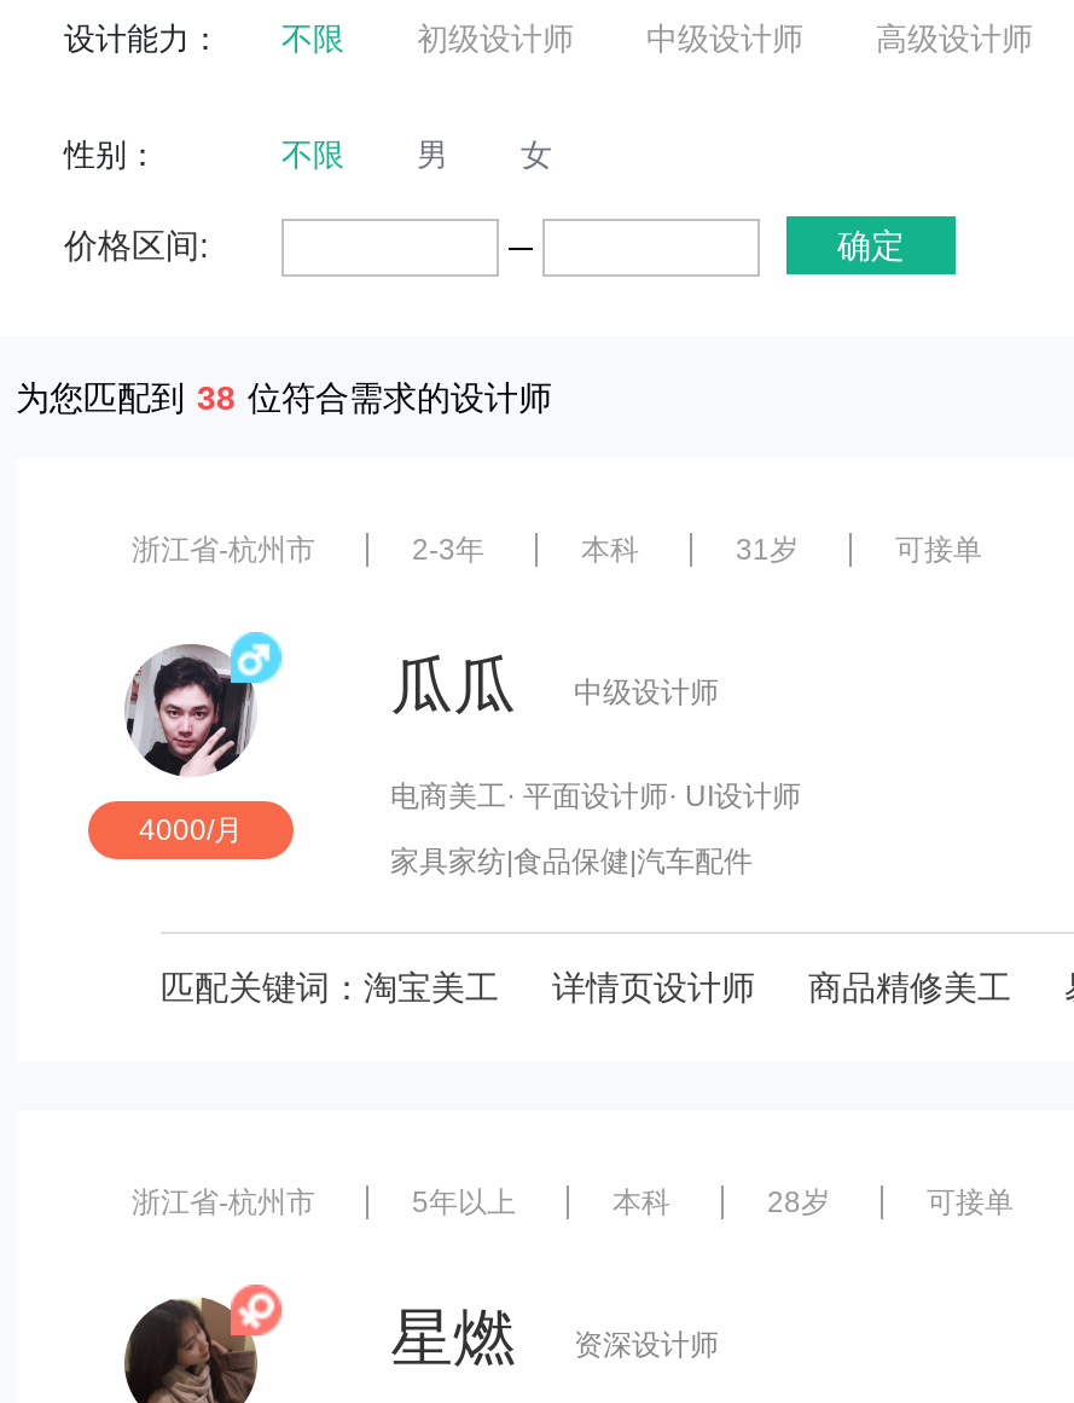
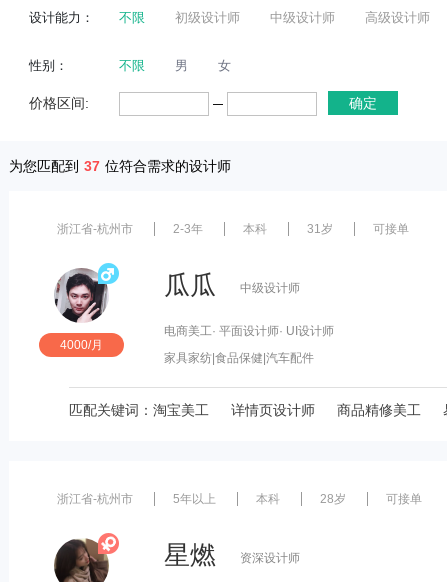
- 为您匹配到 38 位符合需求的设计师
+ 为您匹配到 37 位符合需求的设计师
